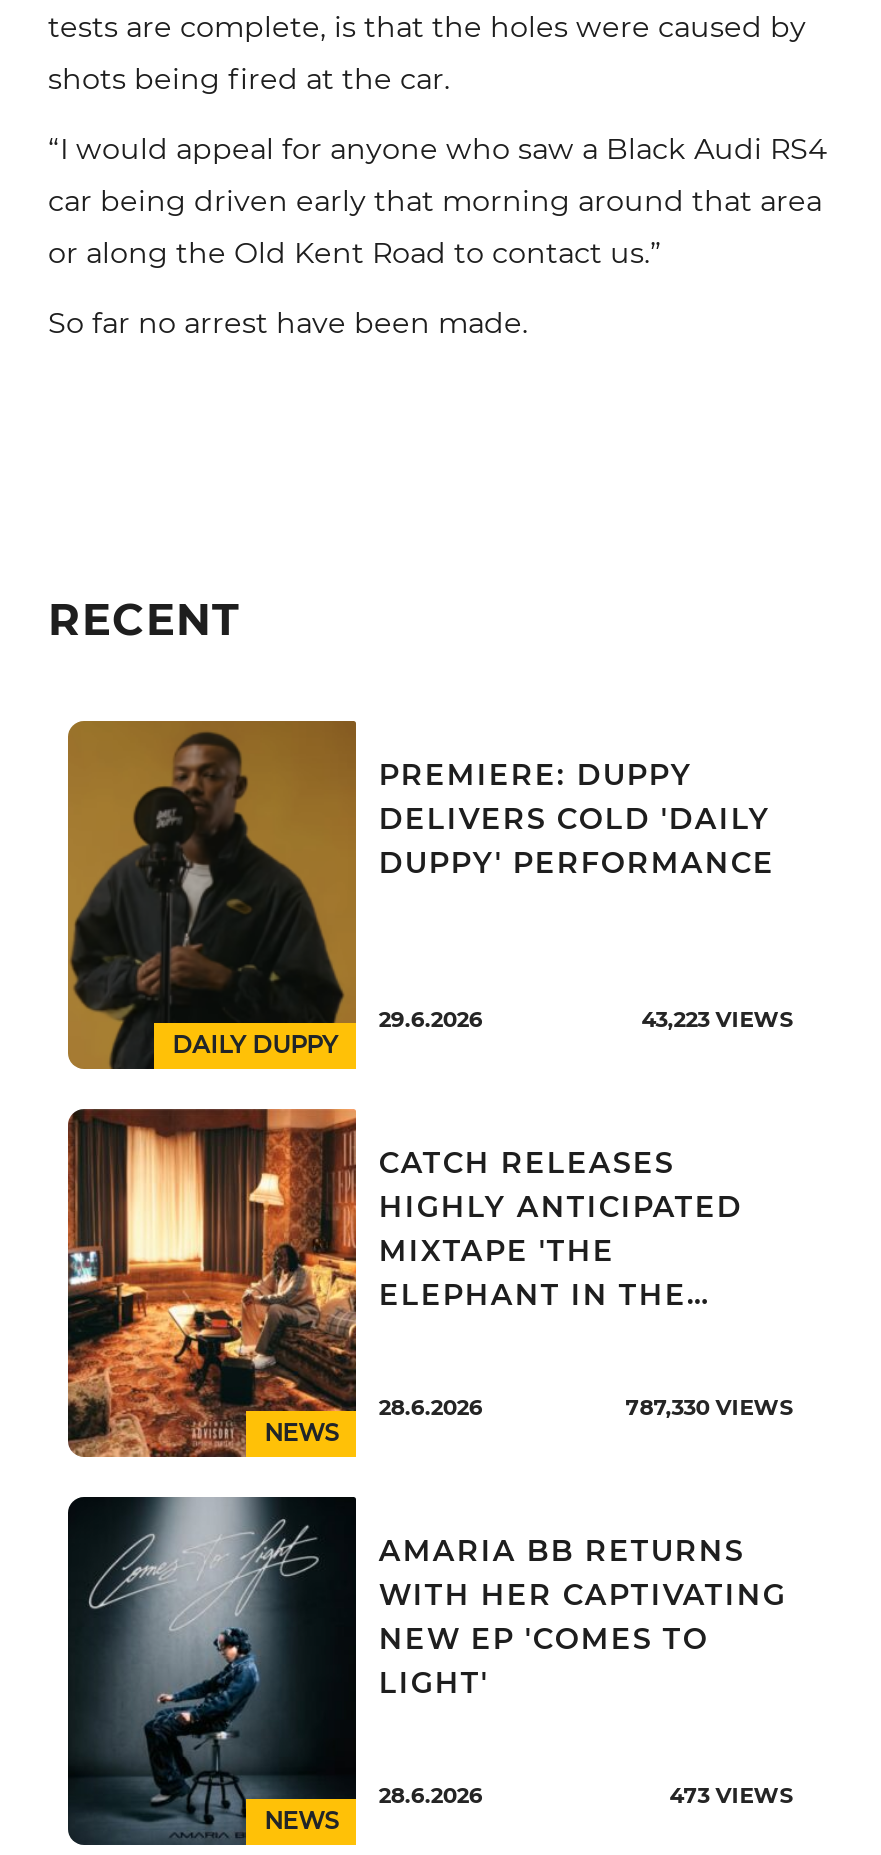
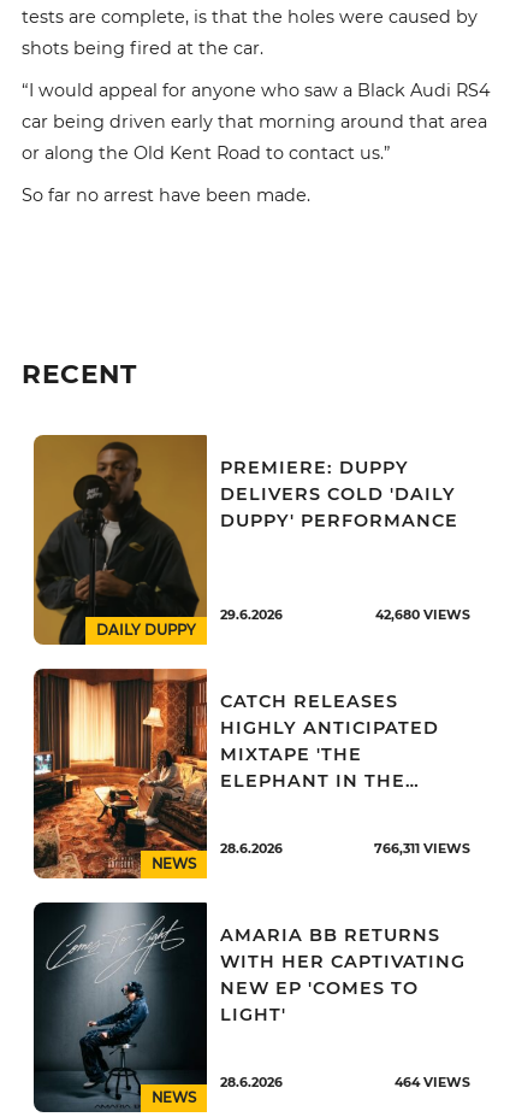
- 43,223 VIEWS
+ 42,680 VIEWS

- 787,330 VIEWS
+ 766,311 VIEWS

- 473 VIEWS
+ 464 VIEWS
